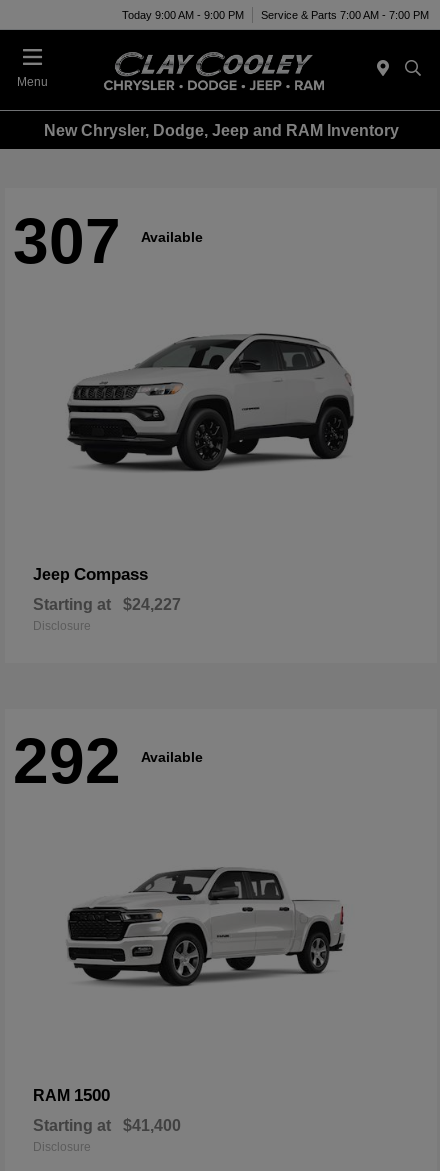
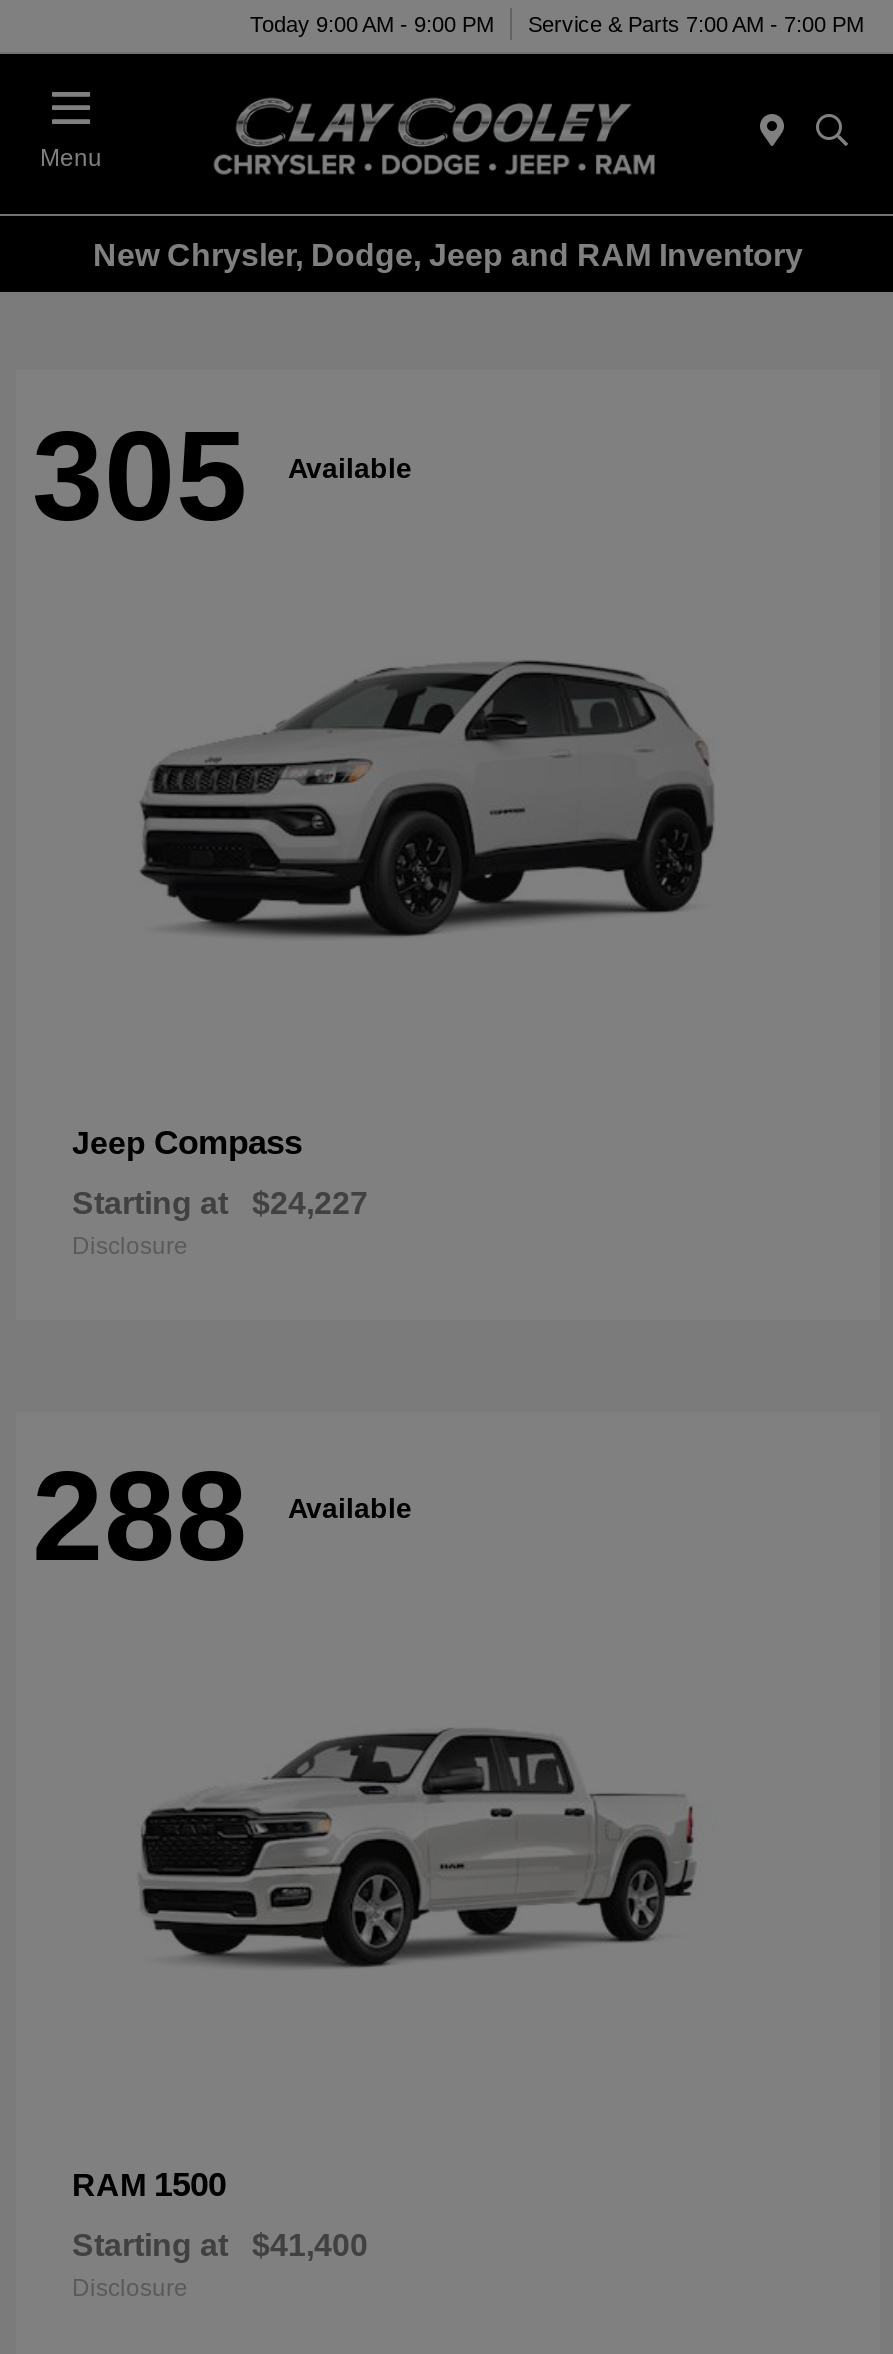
- 307 Available
+ 305 Available

- 292 Available
+ 288 Available
